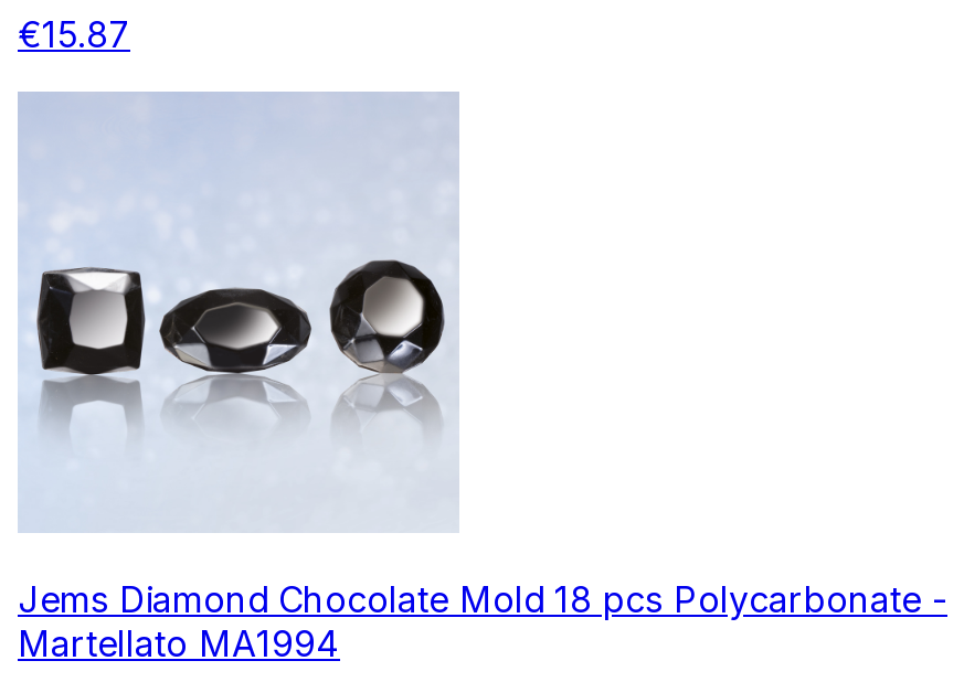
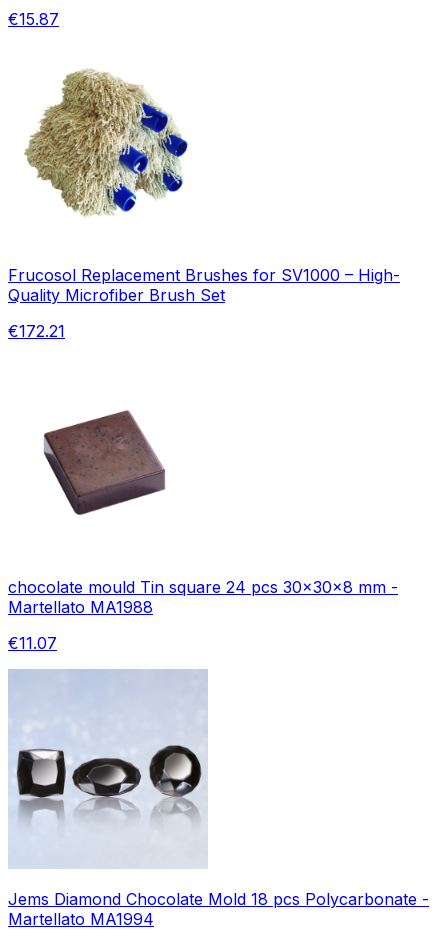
+ Frucosol Replacement Brushes for SV1000 – High-
+ Quality Microfiber Brush Set
+ €172.21

+ chocolate mould Tin square 24 pcs 30x30x8 mm -
+ Martellato MA1988
+ €11.07

+ [image]

+ [image]
